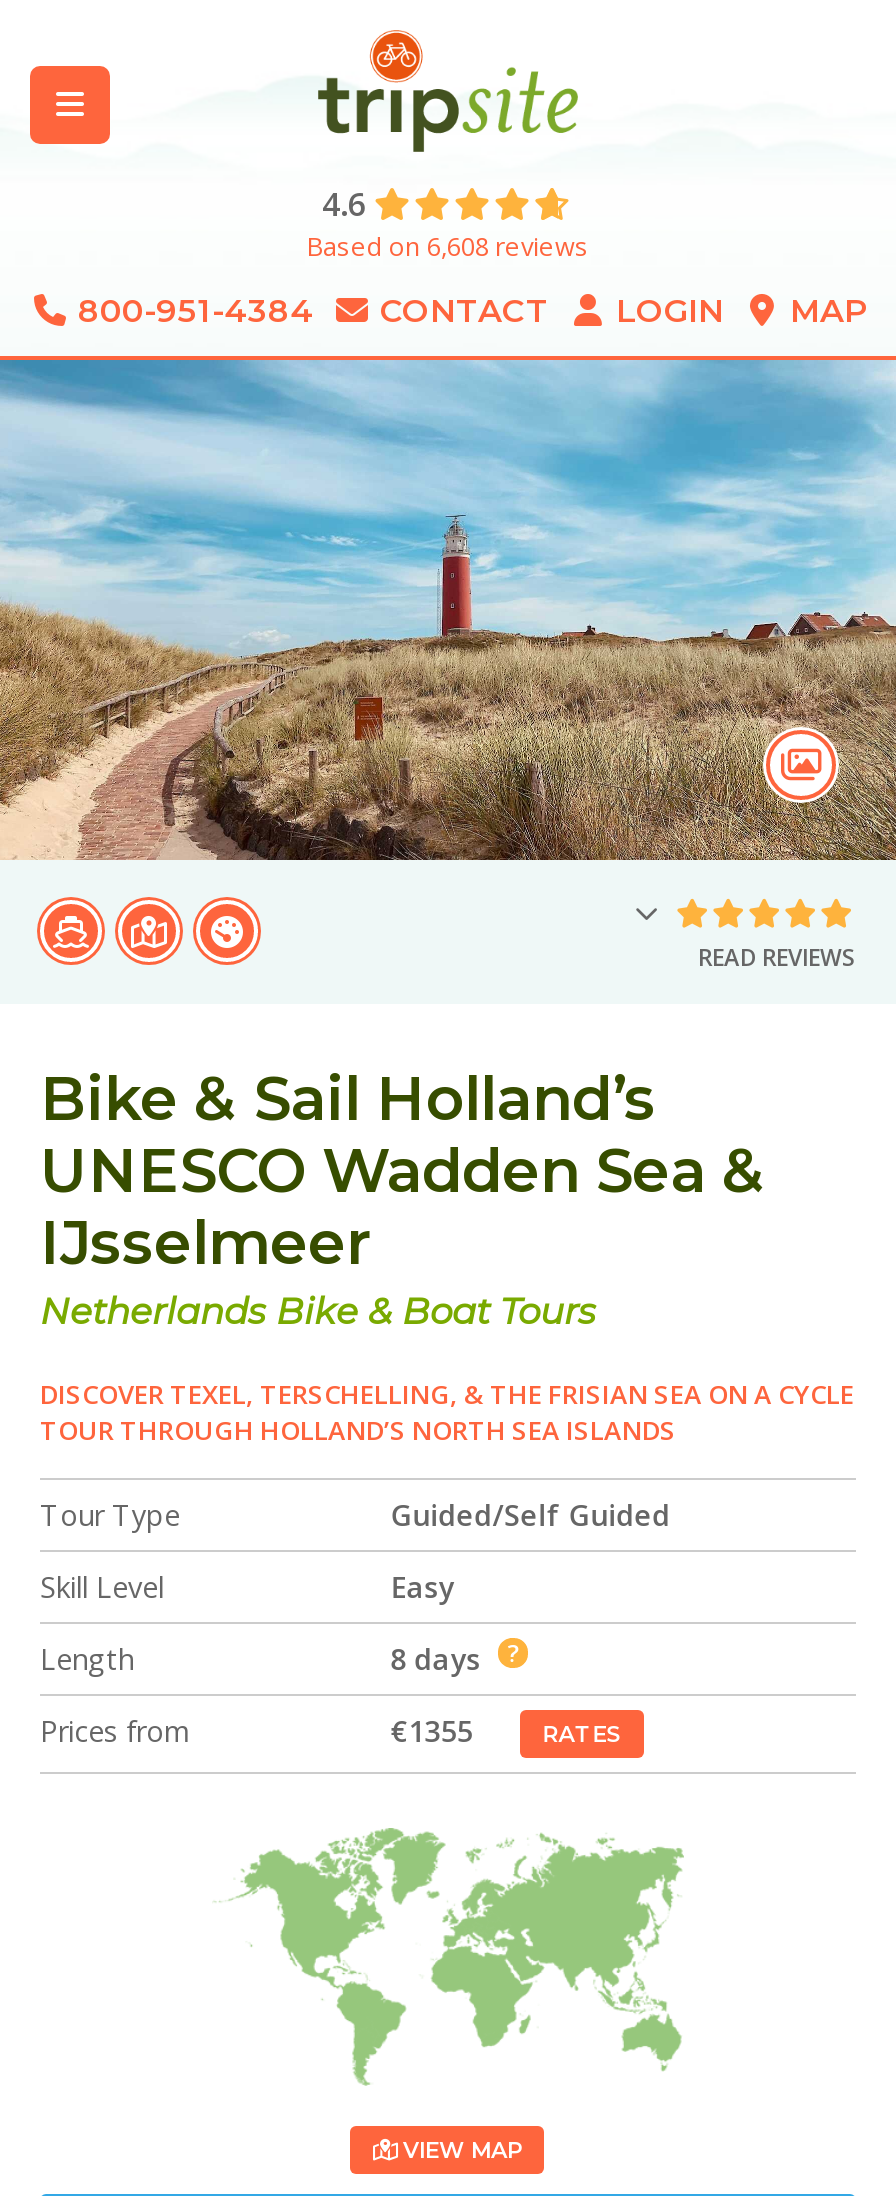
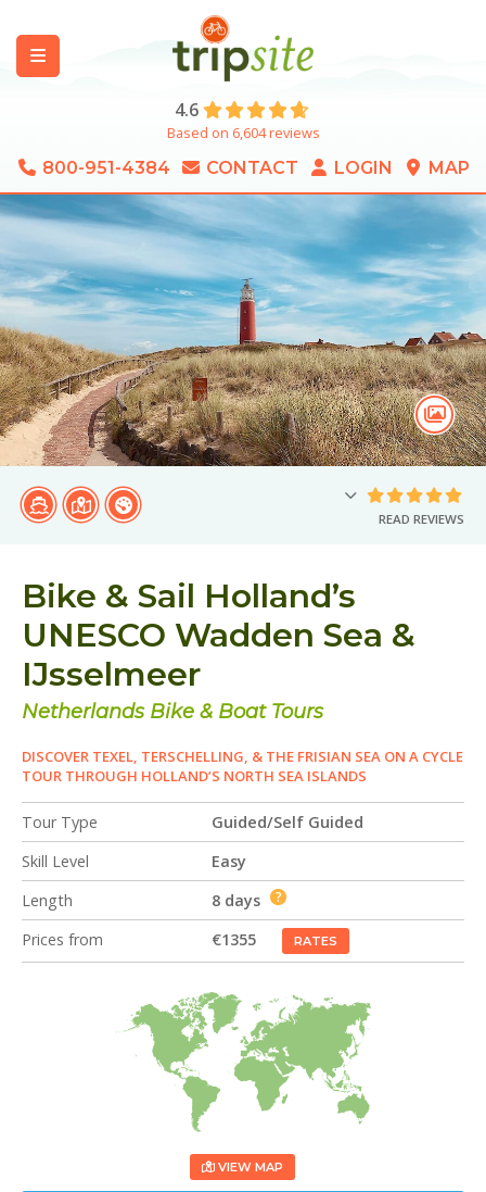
- Based on 6,608 reviews
+ Based on 6,604 reviews
